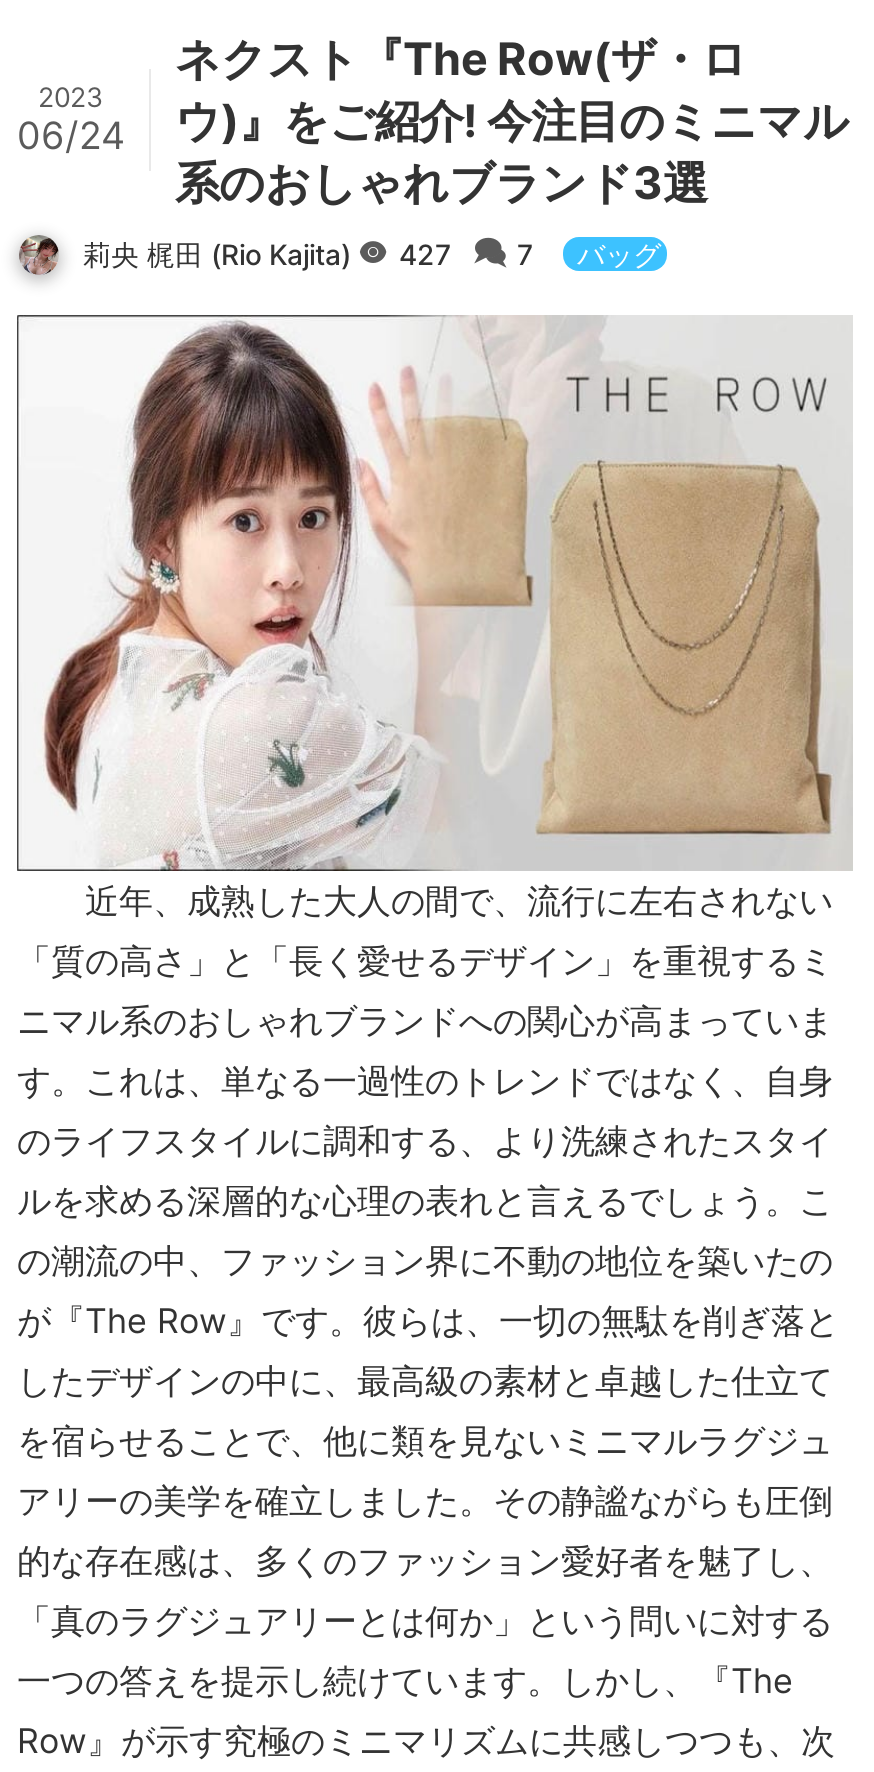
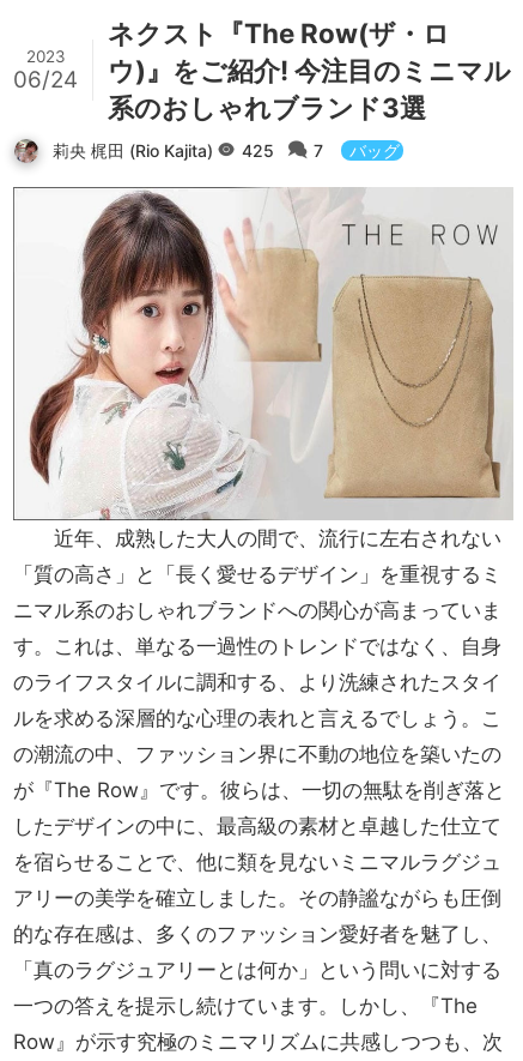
- 427
+ 425
